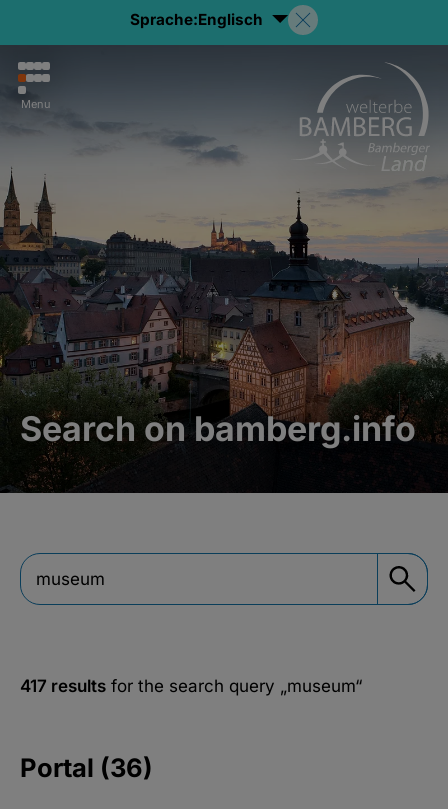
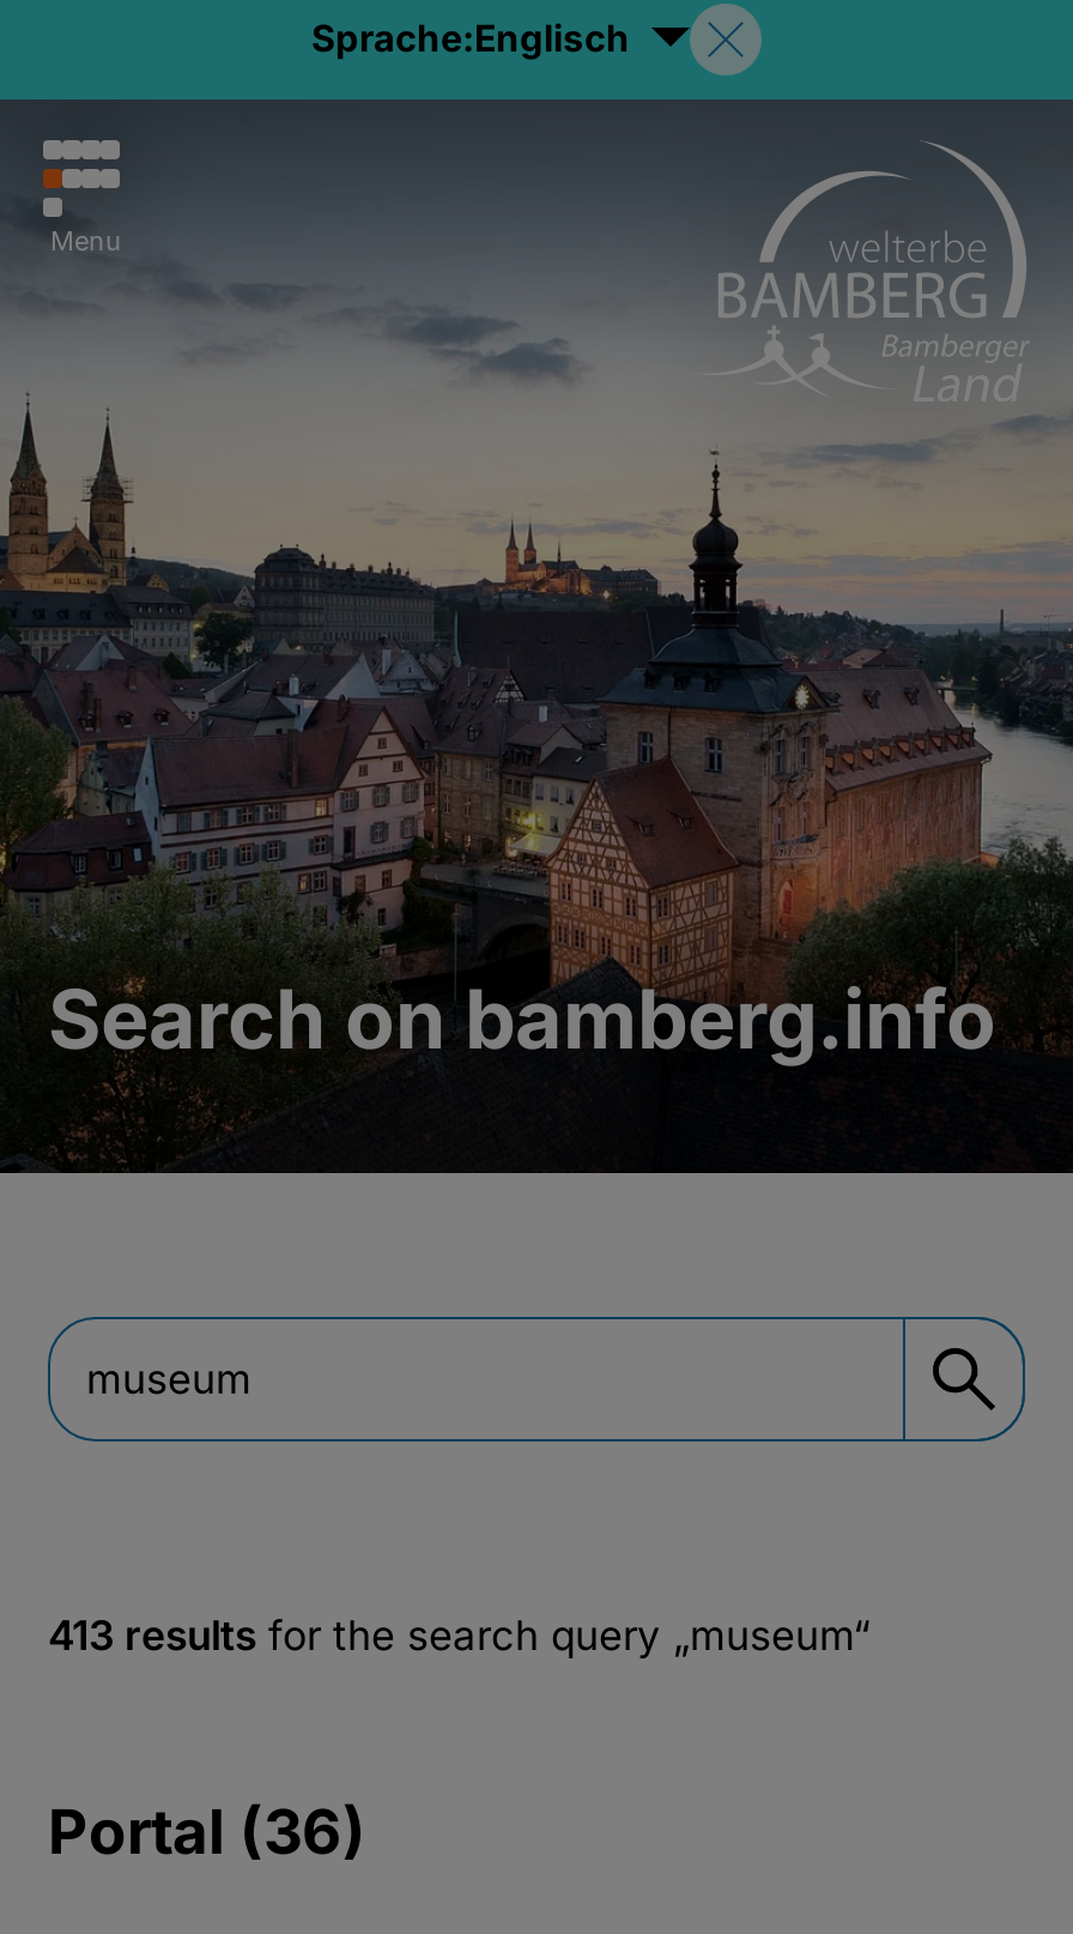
- 417 results for the search query „museum“
+ 413 results for the search query „museum“
